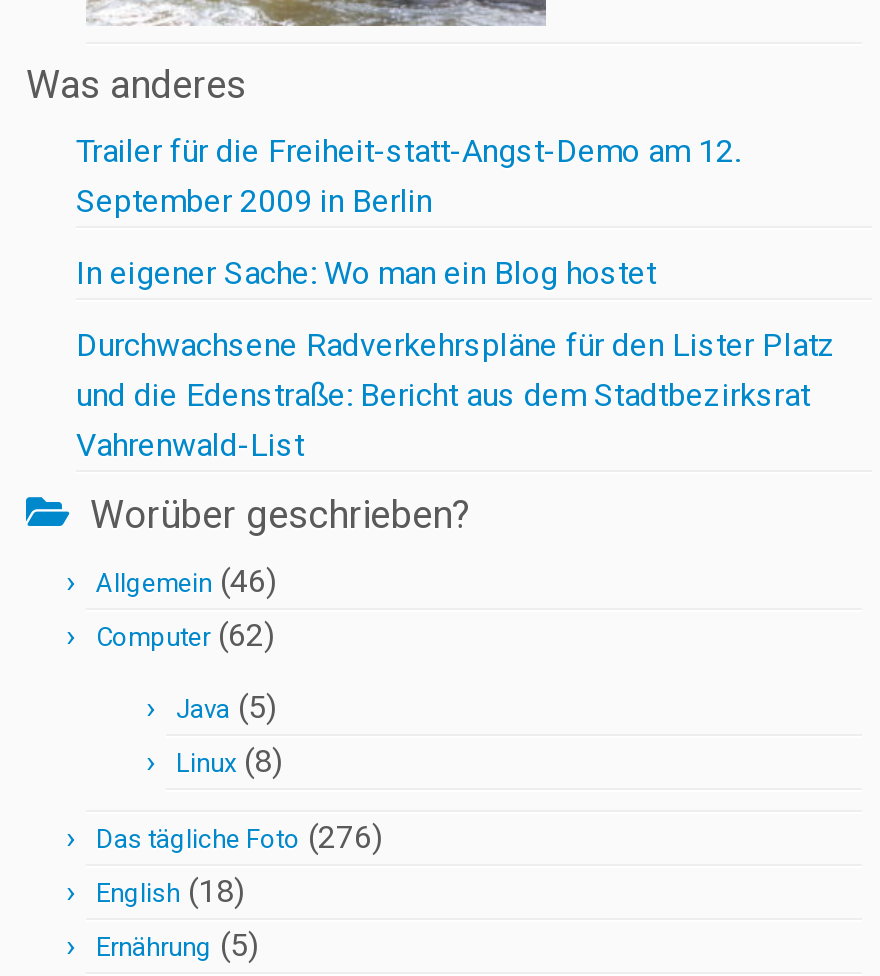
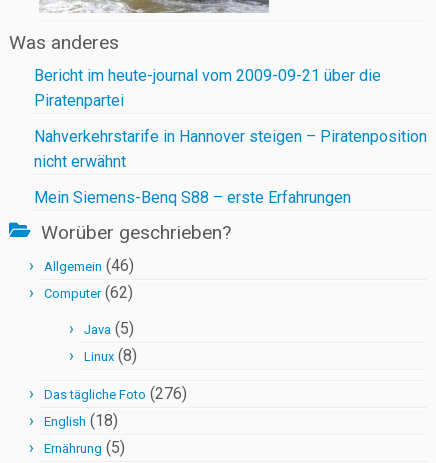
- Trailer für die Freiheit-statt-Angst-Demo am 12.
- September 2009 in Berlin
+ Bericht im heute-journal vom 2009-09-21 über die
+ Piratenpartei

- In eigener Sache: Wo man ein Blog hostet
+ Nahverkehrstarife in Hannover steigen – Piratenposition
+ nicht erwähnt

- Durchwachsene Radverkehrspläne für den Lister Platz
- und die Edenstraße: Bericht aus dem Stadtbezirksrat
- Vahrenwald-List
+ Mein Siemens-Benq S88 – erste Erfahrungen
